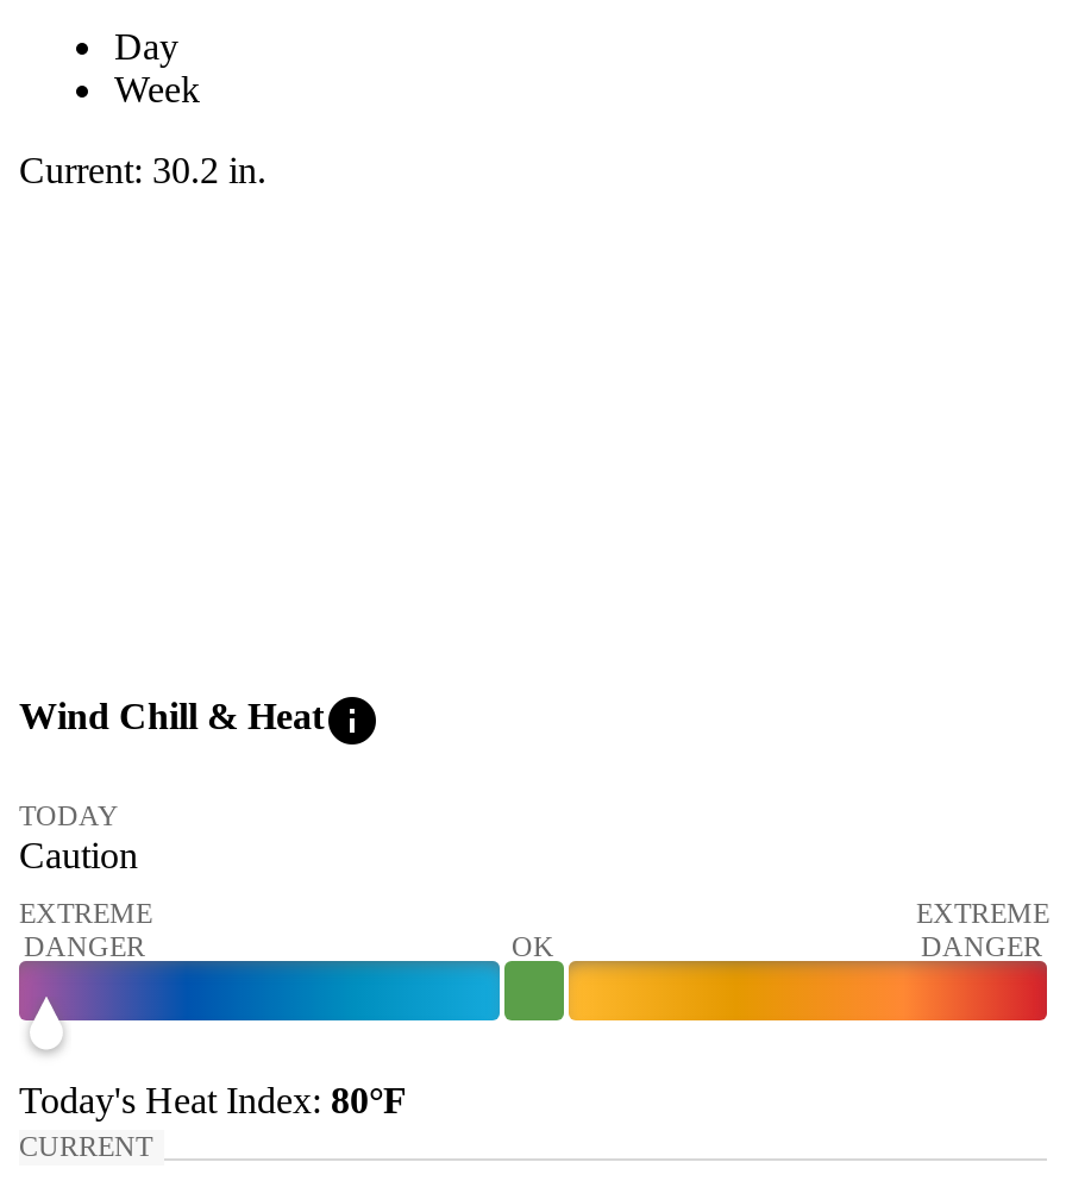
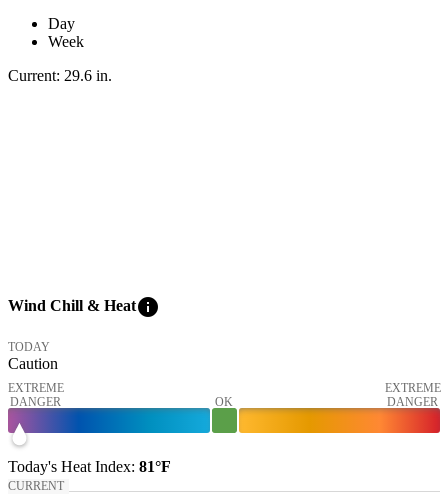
- Current: 30.2 in.
+ Current: 29.6 in.

- Today's Heat Index: 80°F
+ Today's Heat Index: 81°F
